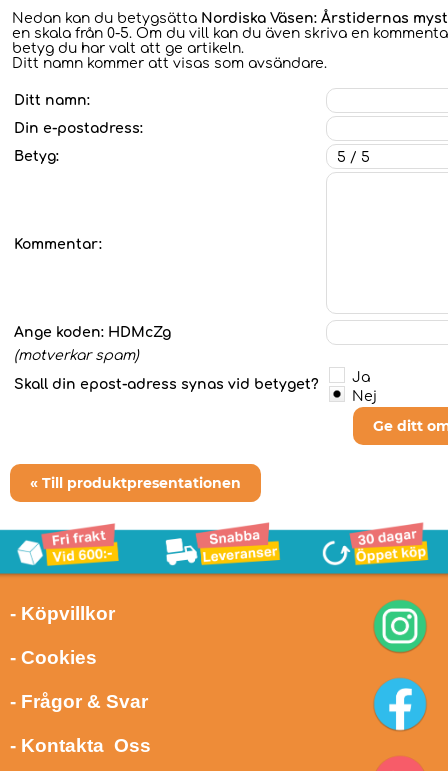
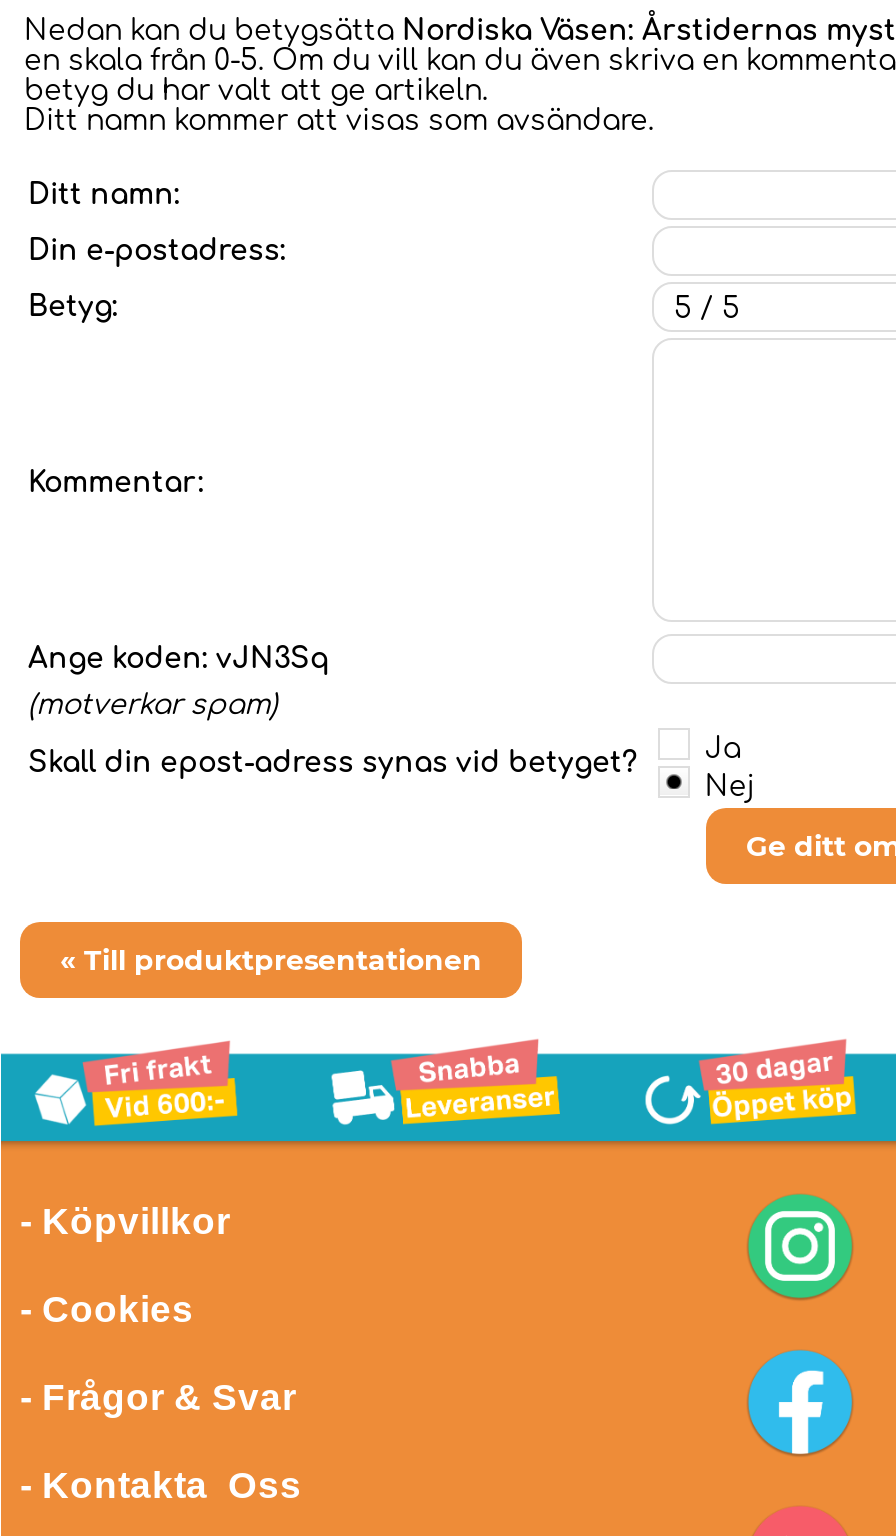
- Ange koden: HDMcZg
+ Ange koden: vJN3Sq
